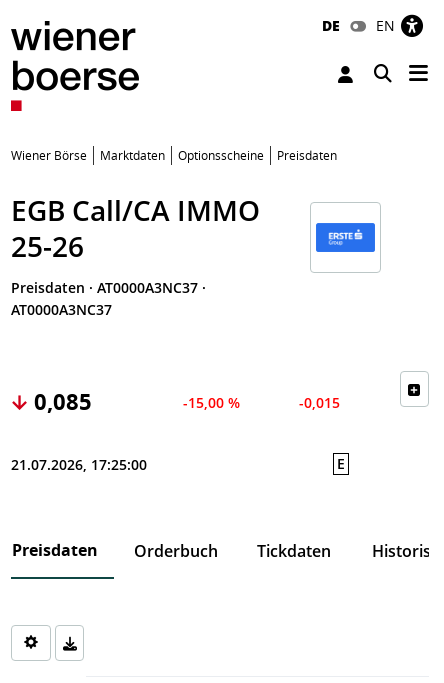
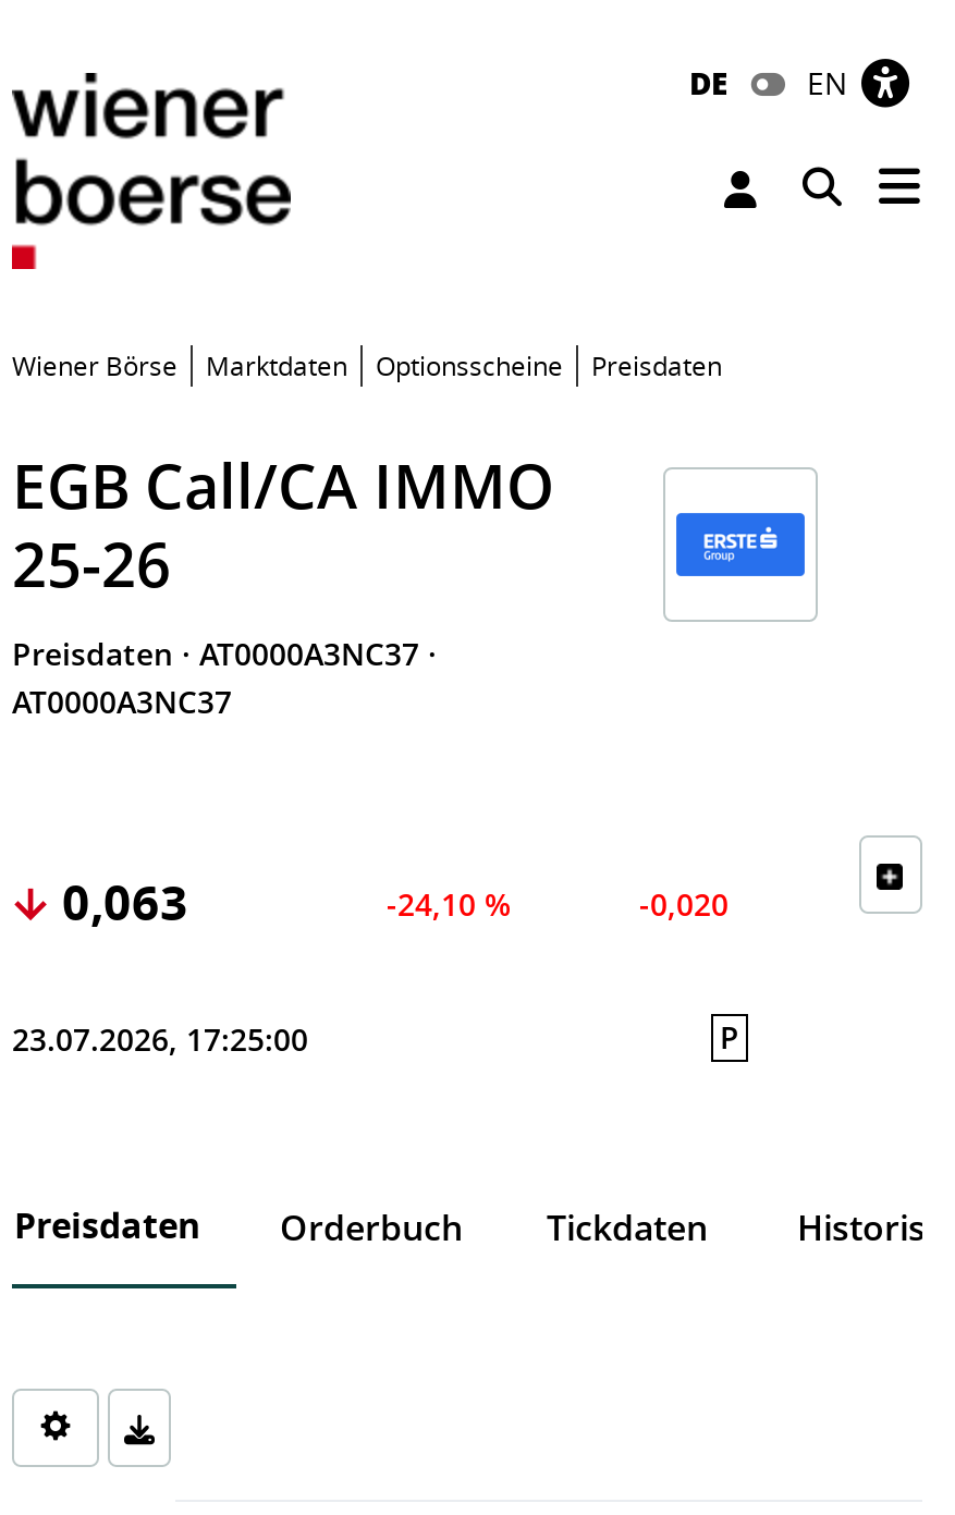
- 0,085
- -15,00 %
- -0,015
+ 0,063
+ -24,10 %
+ -0,020

- 21.07.2026, 17:25:00
- E
+ 23.07.2026, 17:25:00
+ P
